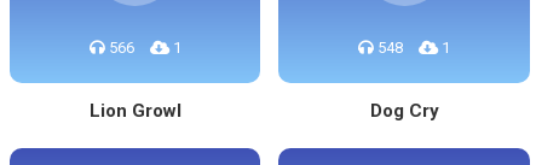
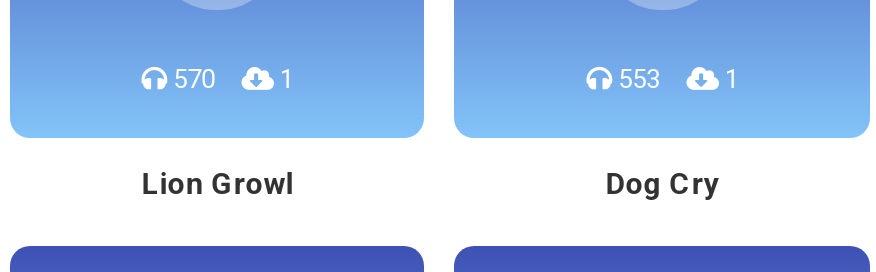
- 566 1
+ 570 1

- 548 1
+ 553 1
